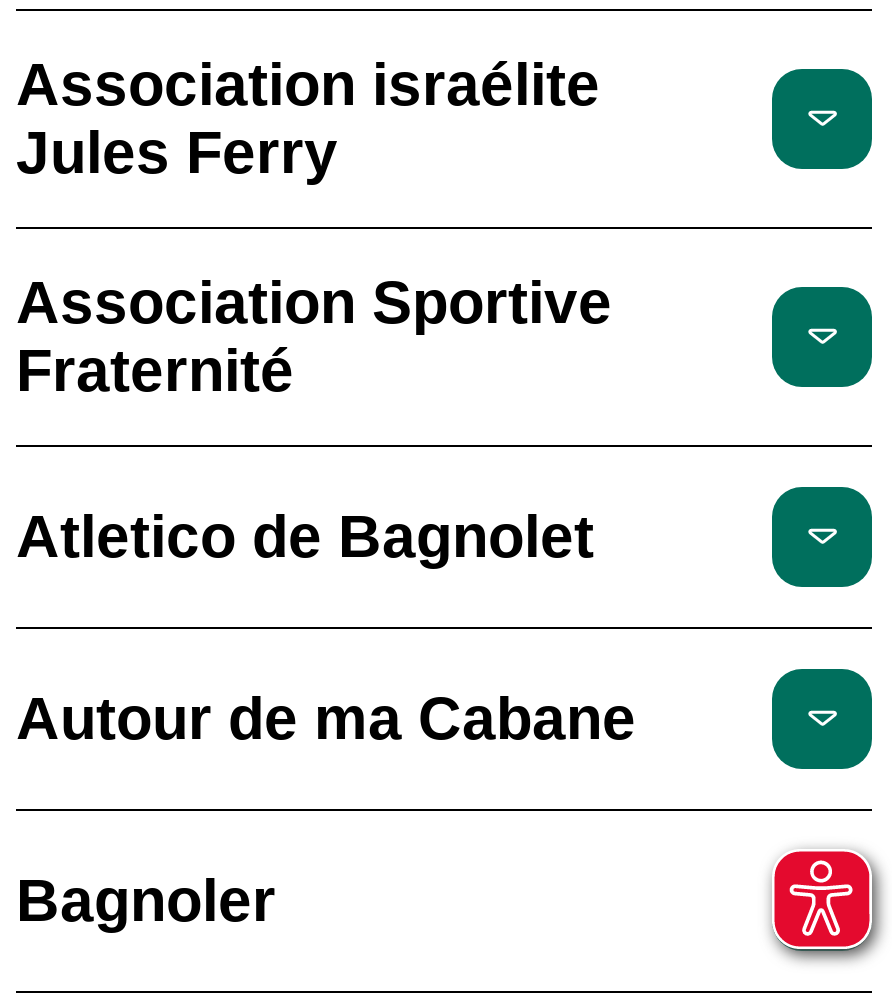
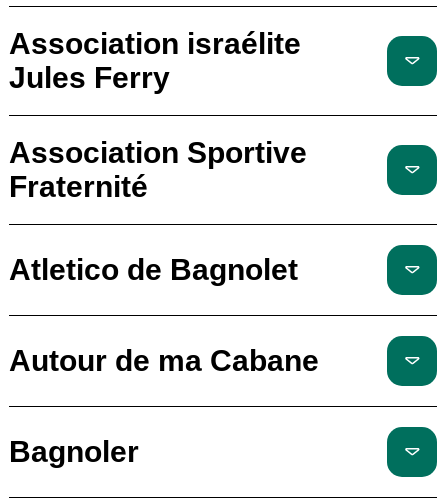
- [image]
+ [image]
